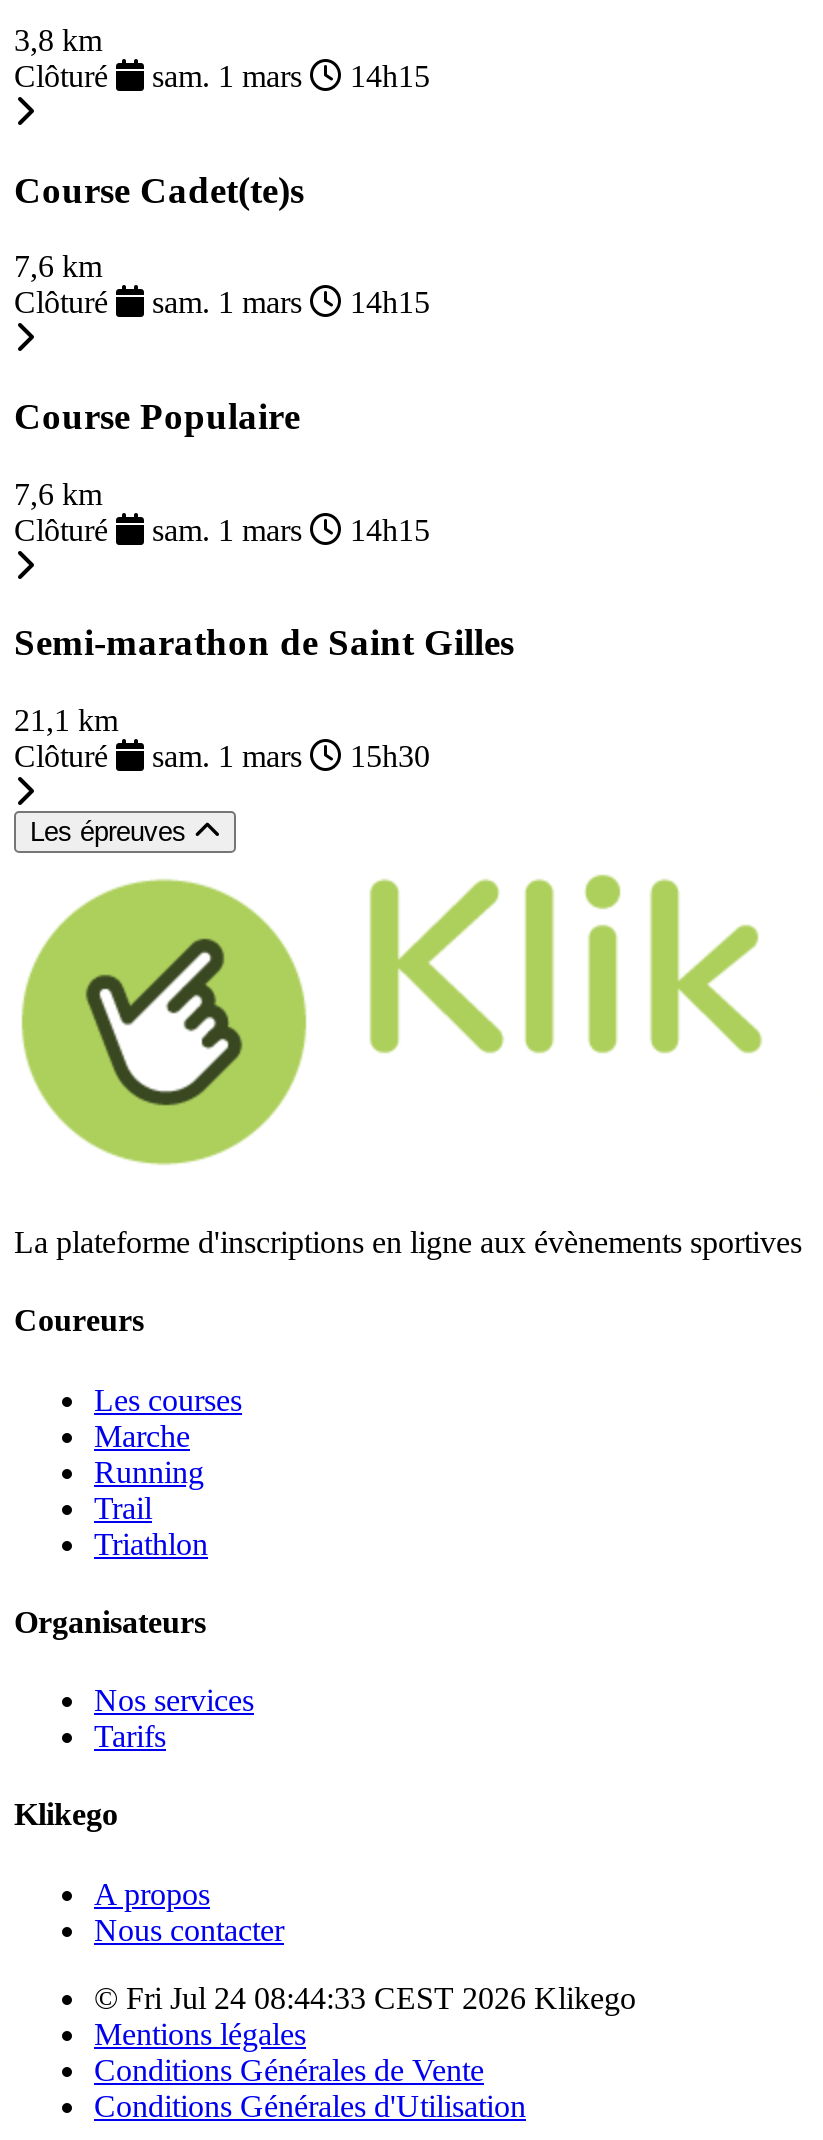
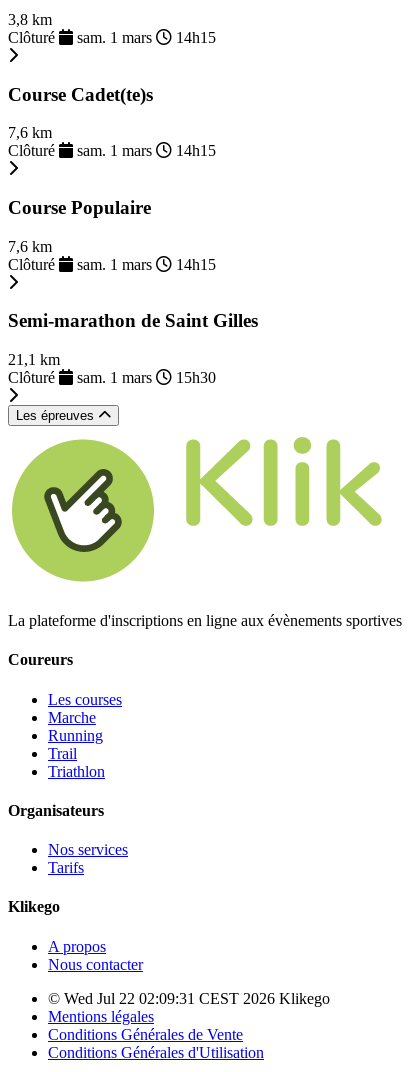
- © Fri Jul 24 08:44:33 CEST 2026 Klikego
+ © Wed Jul 22 02:09:31 CEST 2026 Klikego
